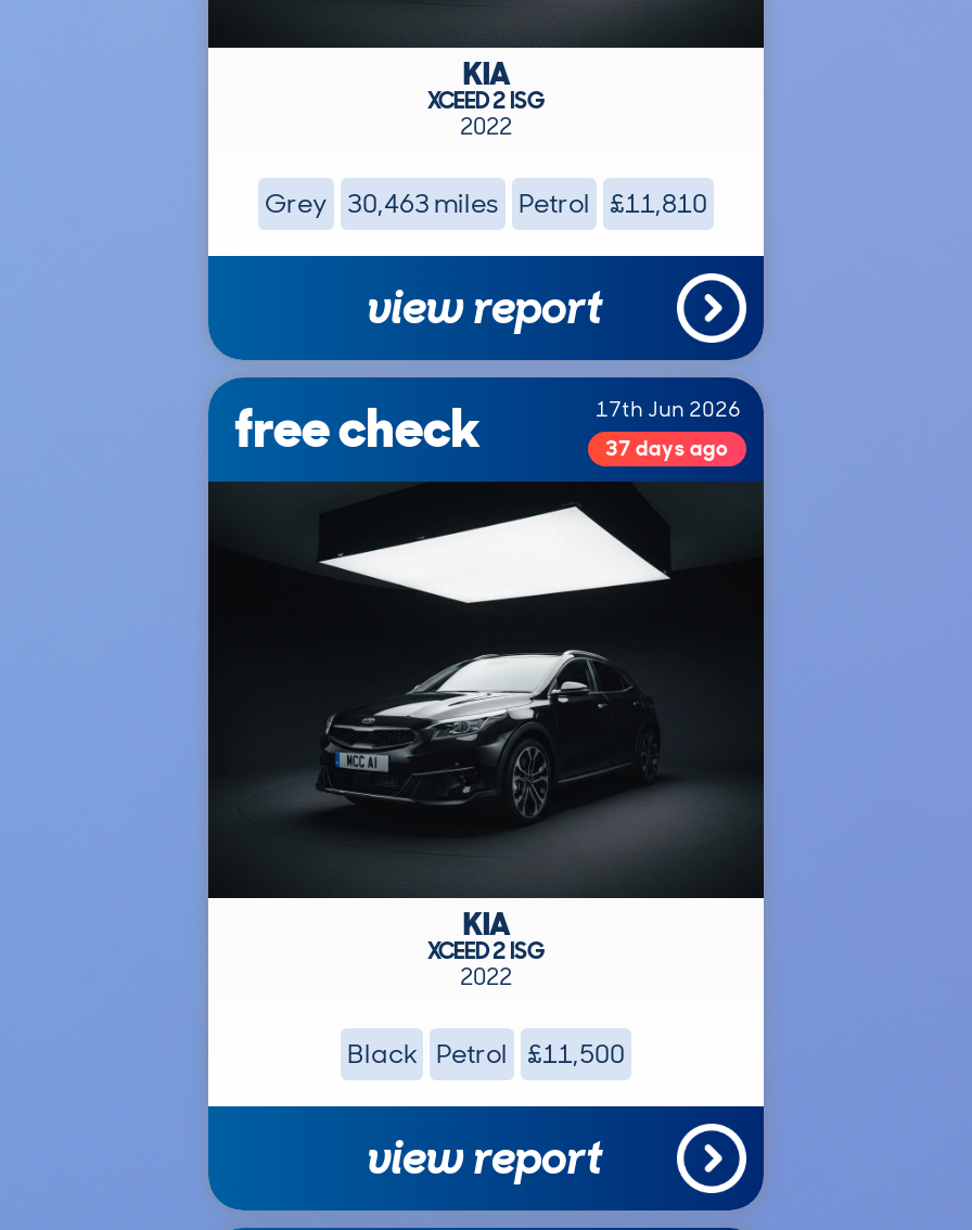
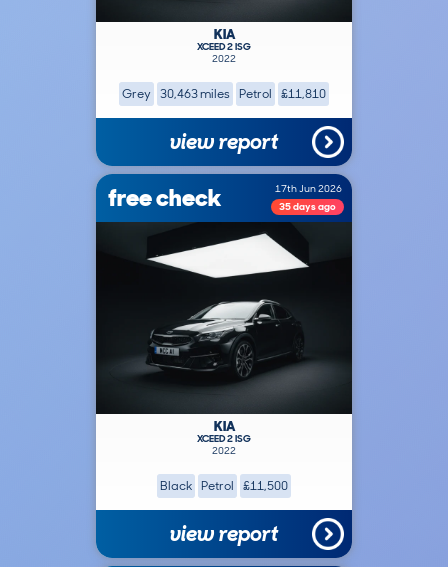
- 37 days ago
+ 35 days ago
